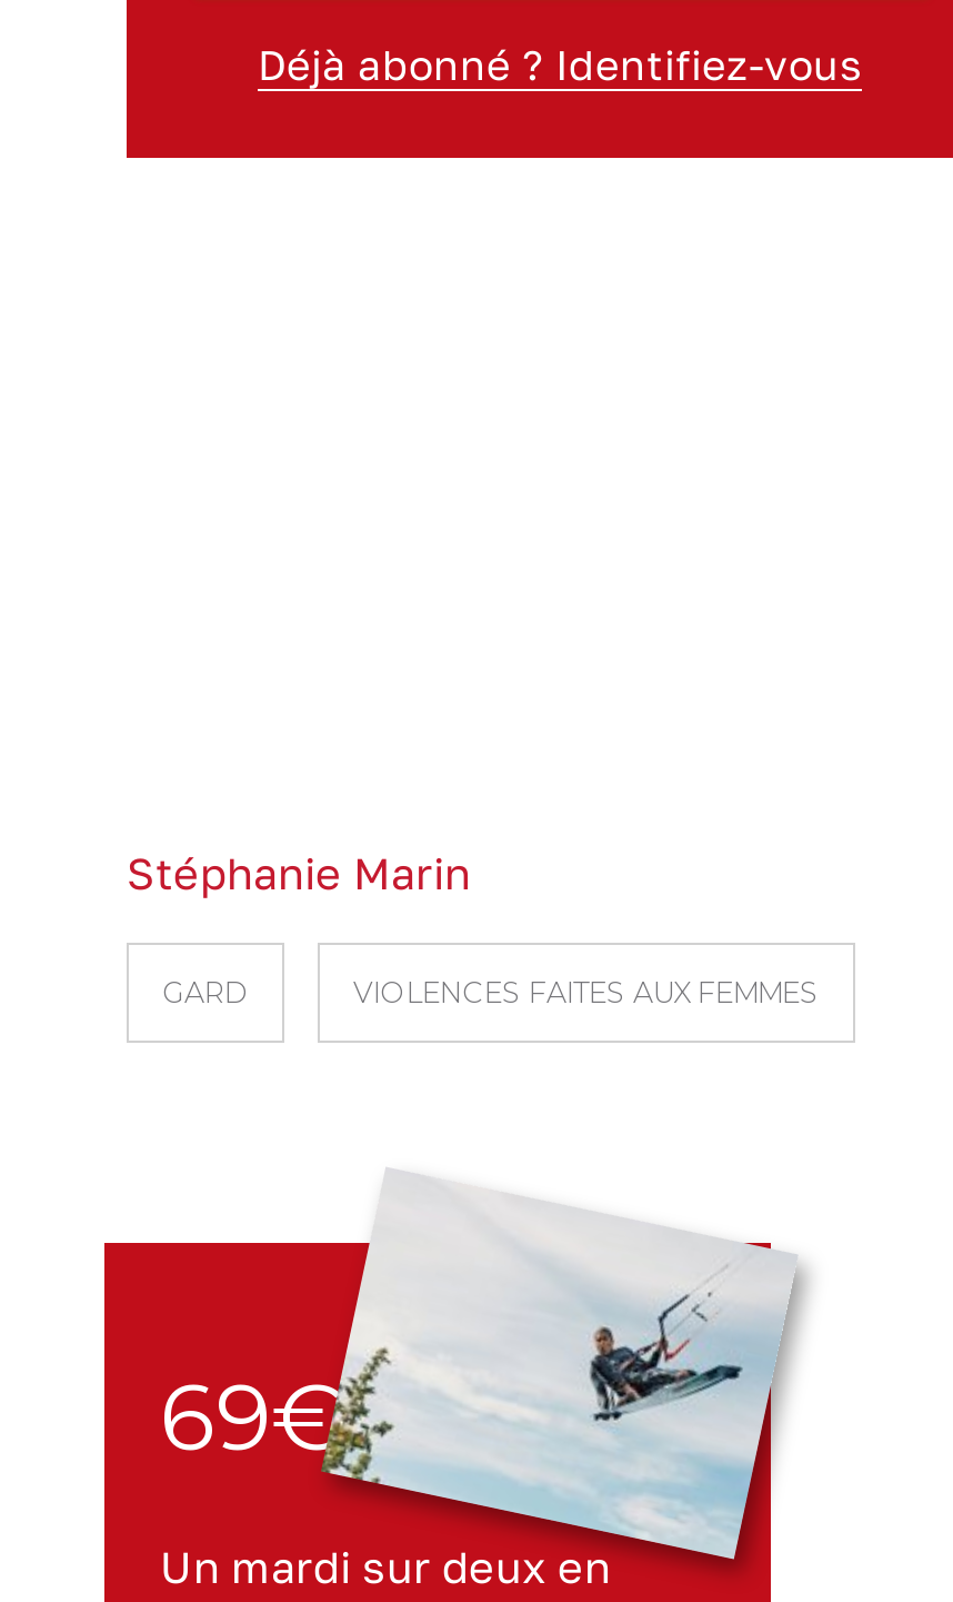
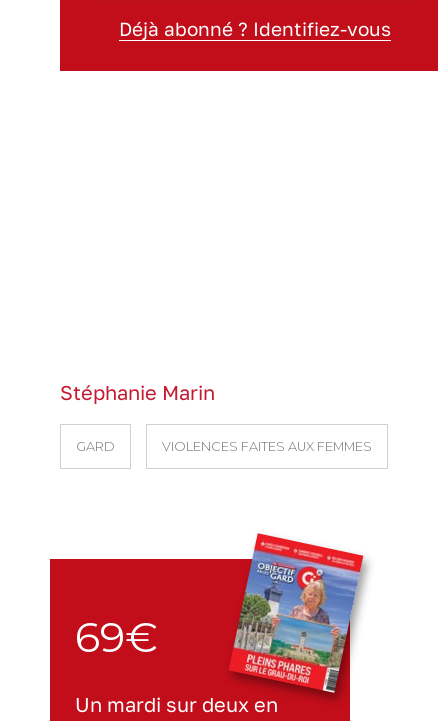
- [image]
+ [image]
